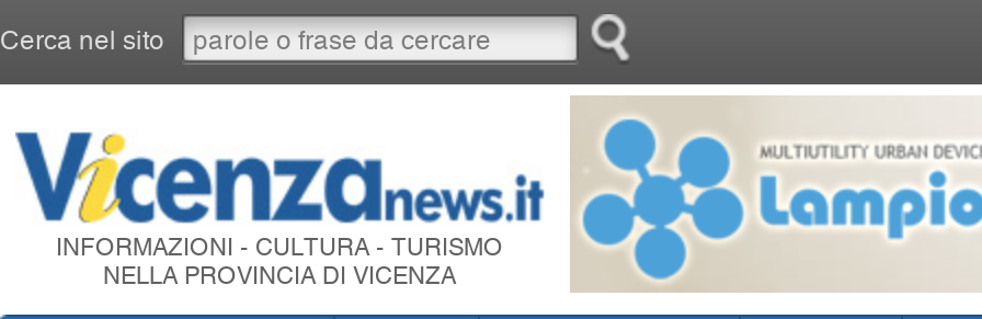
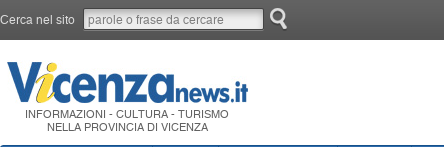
- [image]
